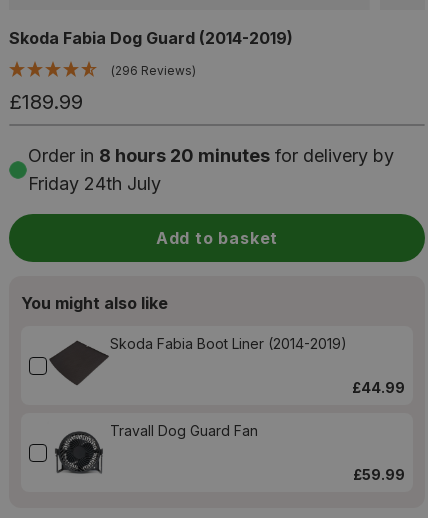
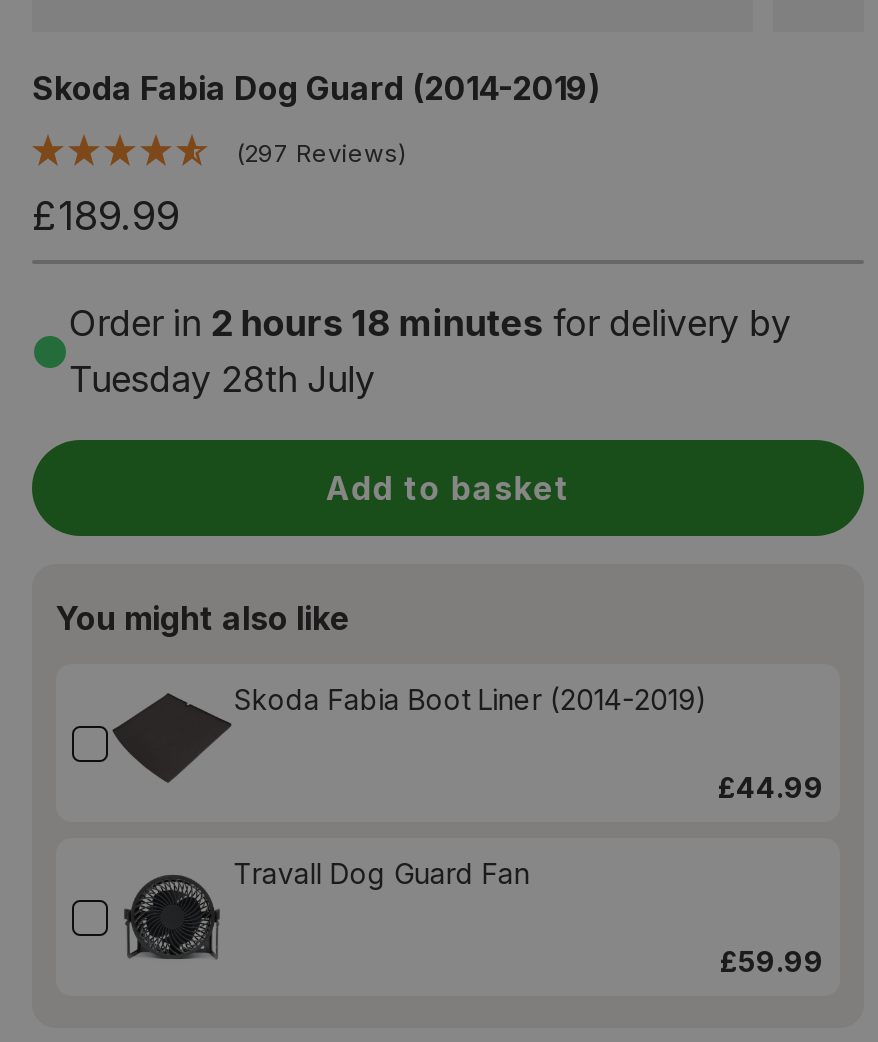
- (296 Reviews)
+ (297 Reviews)

- Order in 8 hours 20 minutes for delivery by
+ Order in 2 hours 18 minutes for delivery by

- Friday 24th July
+ Tuesday 28th July
